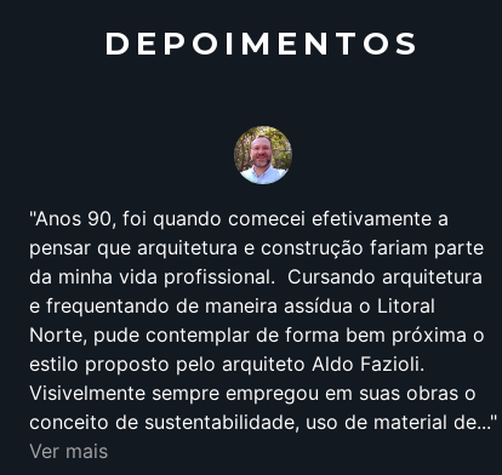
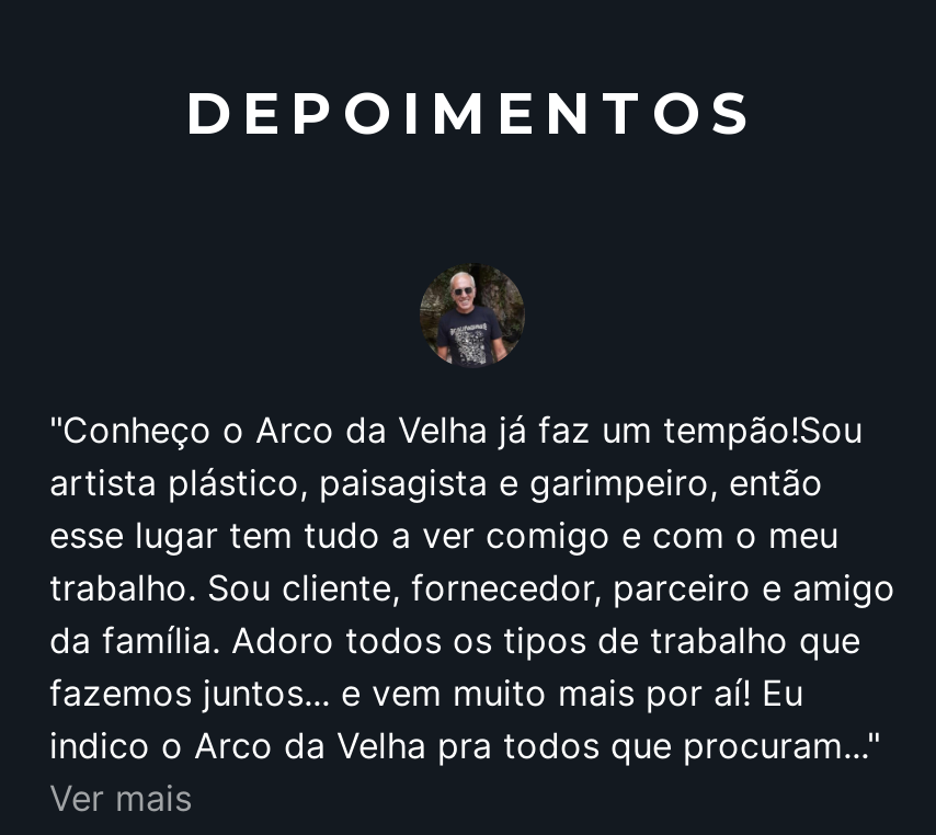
- [image]
- Anos 90, foi quando comecei efetivamente a
- pensar que arquitetura e construção fariam parte
- da minha vida profissional. Cursando arquitetura
- e frequentando de maneira assídua o Litoral
- Norte, pude contemplar de forma bem próxima o
- estilo proposto pelo arquiteto Aldo Fazioli.
- Visivelmente sempre empregou em suas obras o
- conceito de sustentabilidade, uso de material de...
+ [image]
+ Conheço o Arco da Velha já faz um tempão!Sou
+ artista plástico, paisagista e garimpeiro, então
+ esse lugar tem tudo a ver comigo e com o meu
+ trabalho. Sou cliente, fornecedor, parceiro e amigo
+ da família. Adoro todos os tipos de trabalho que
+ fazemos juntos... e vem muito mais por aí! Eu
+ indico o Arco da Velha pra todos que procuram...
